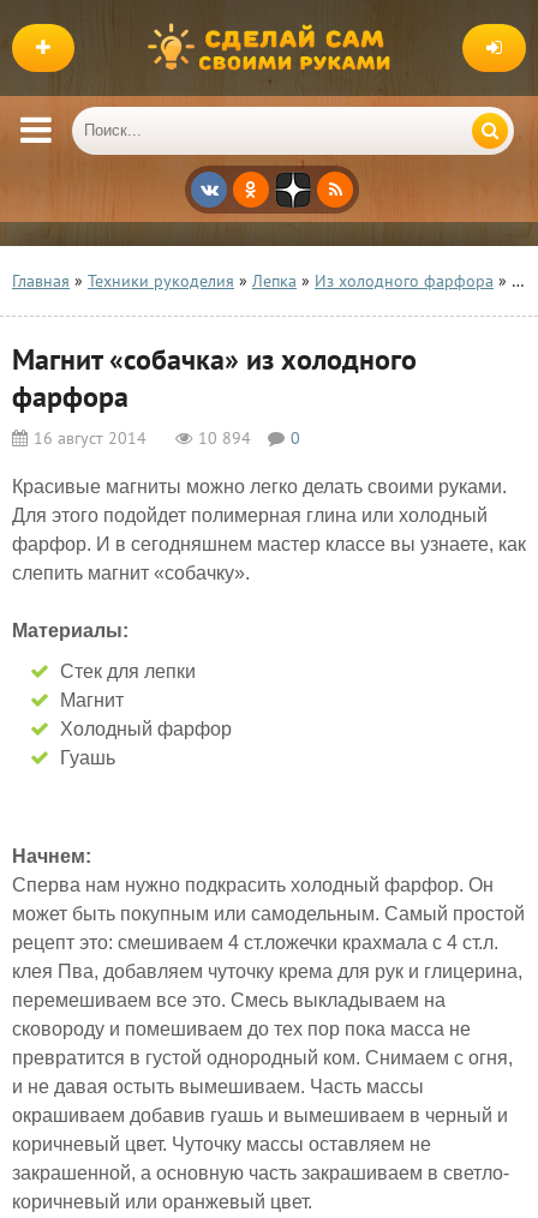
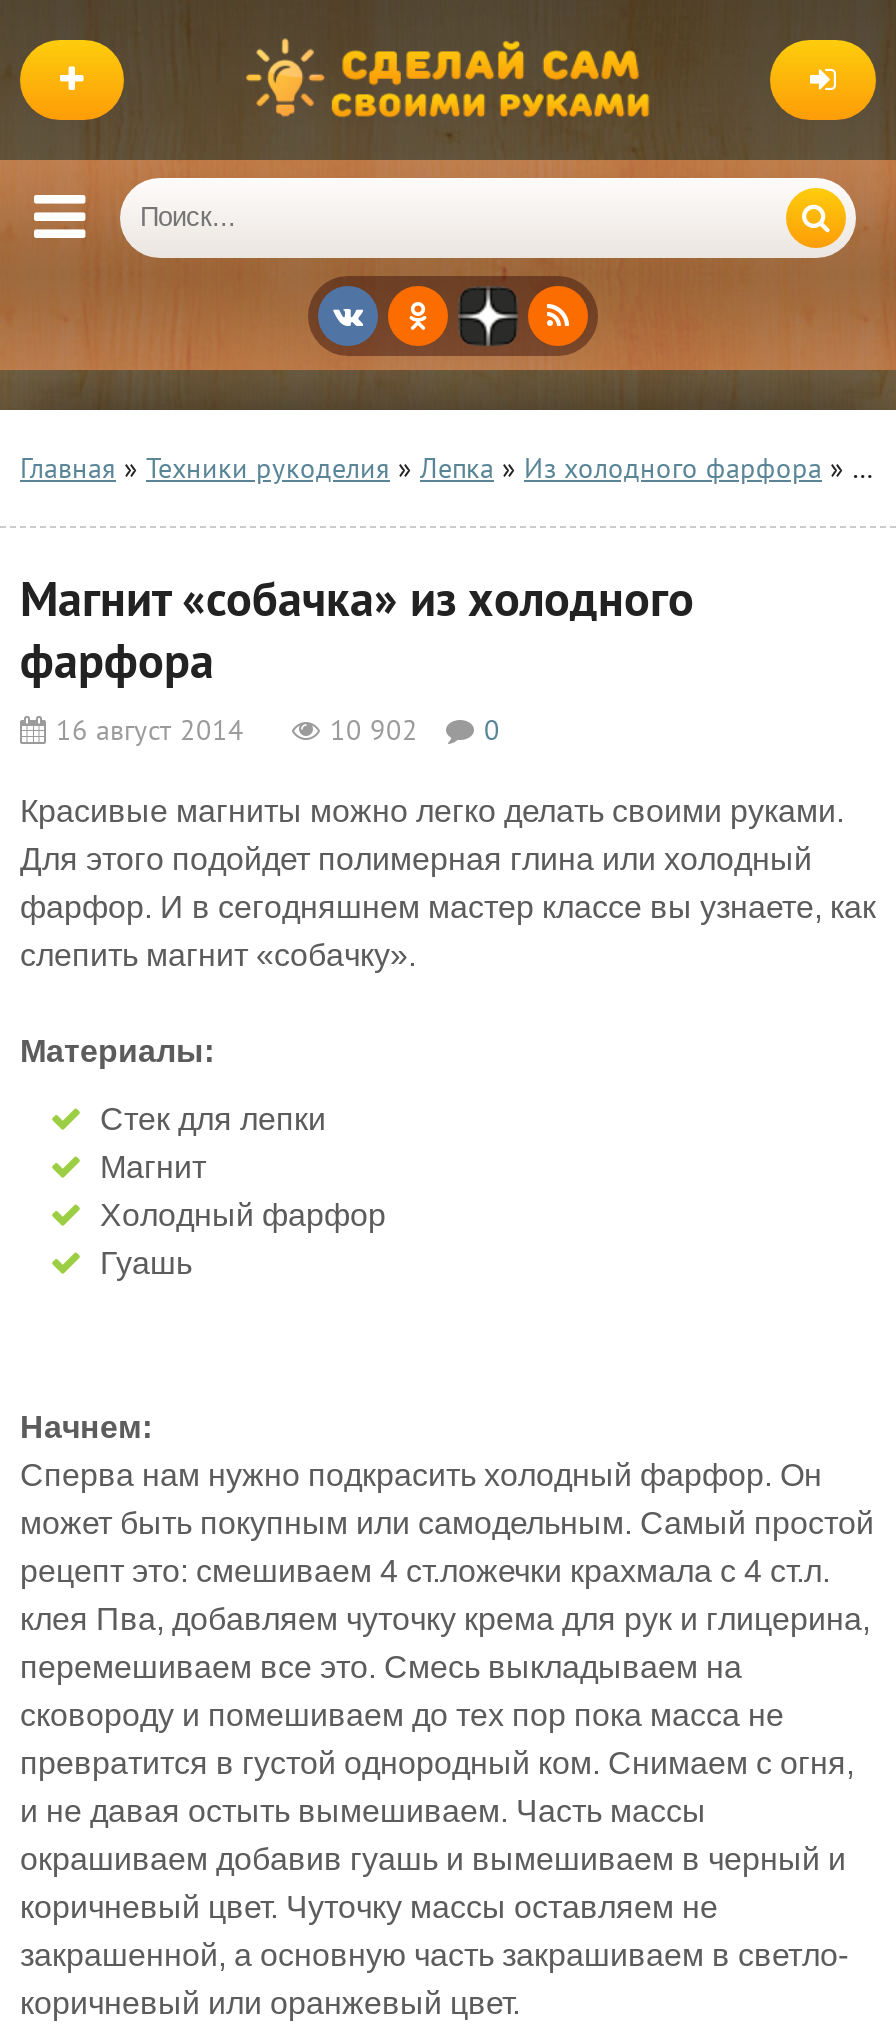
- 10 894 0
+ 10 902 0
